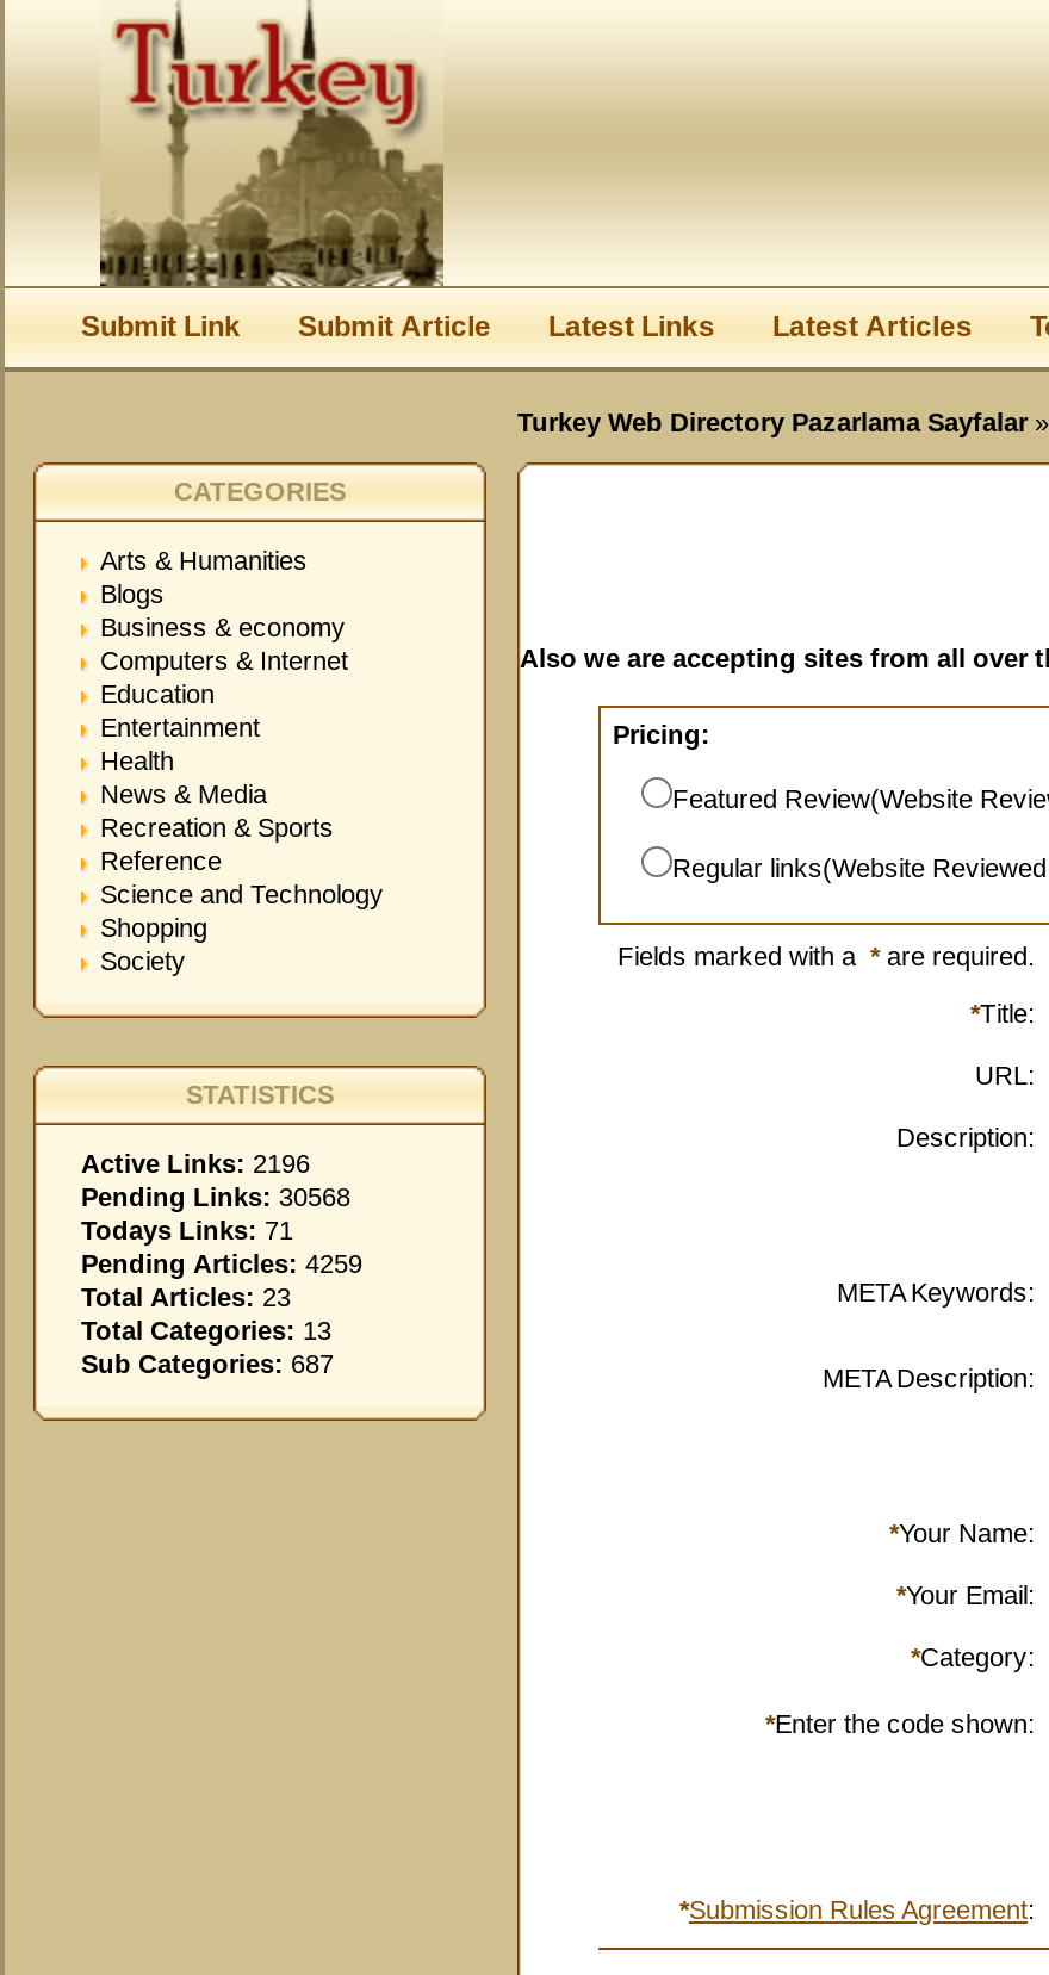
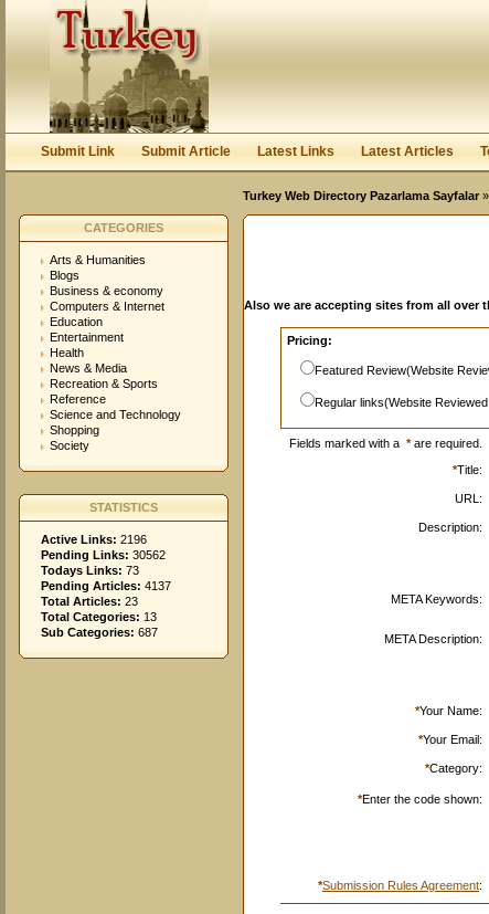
- Pending Links: 30568
+ Pending Links: 30562

- Todays Links: 71
+ Todays Links: 73

- Pending Articles: 4259
+ Pending Articles: 4137
